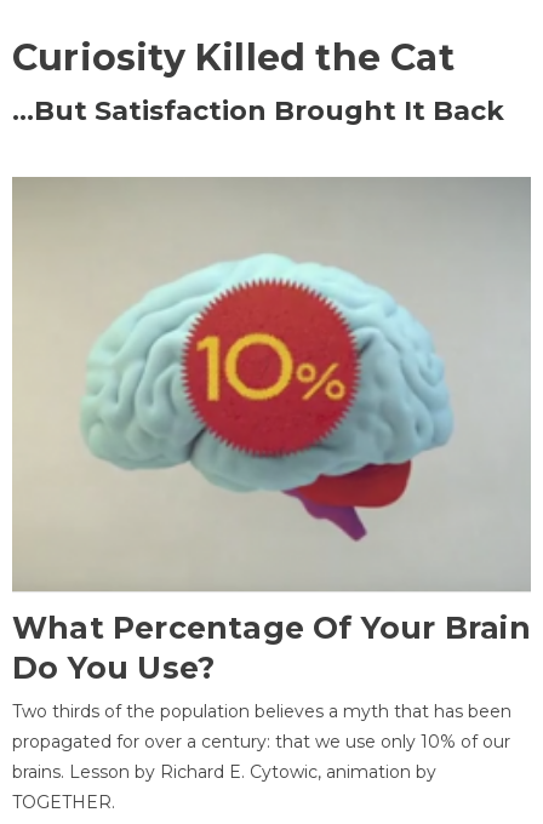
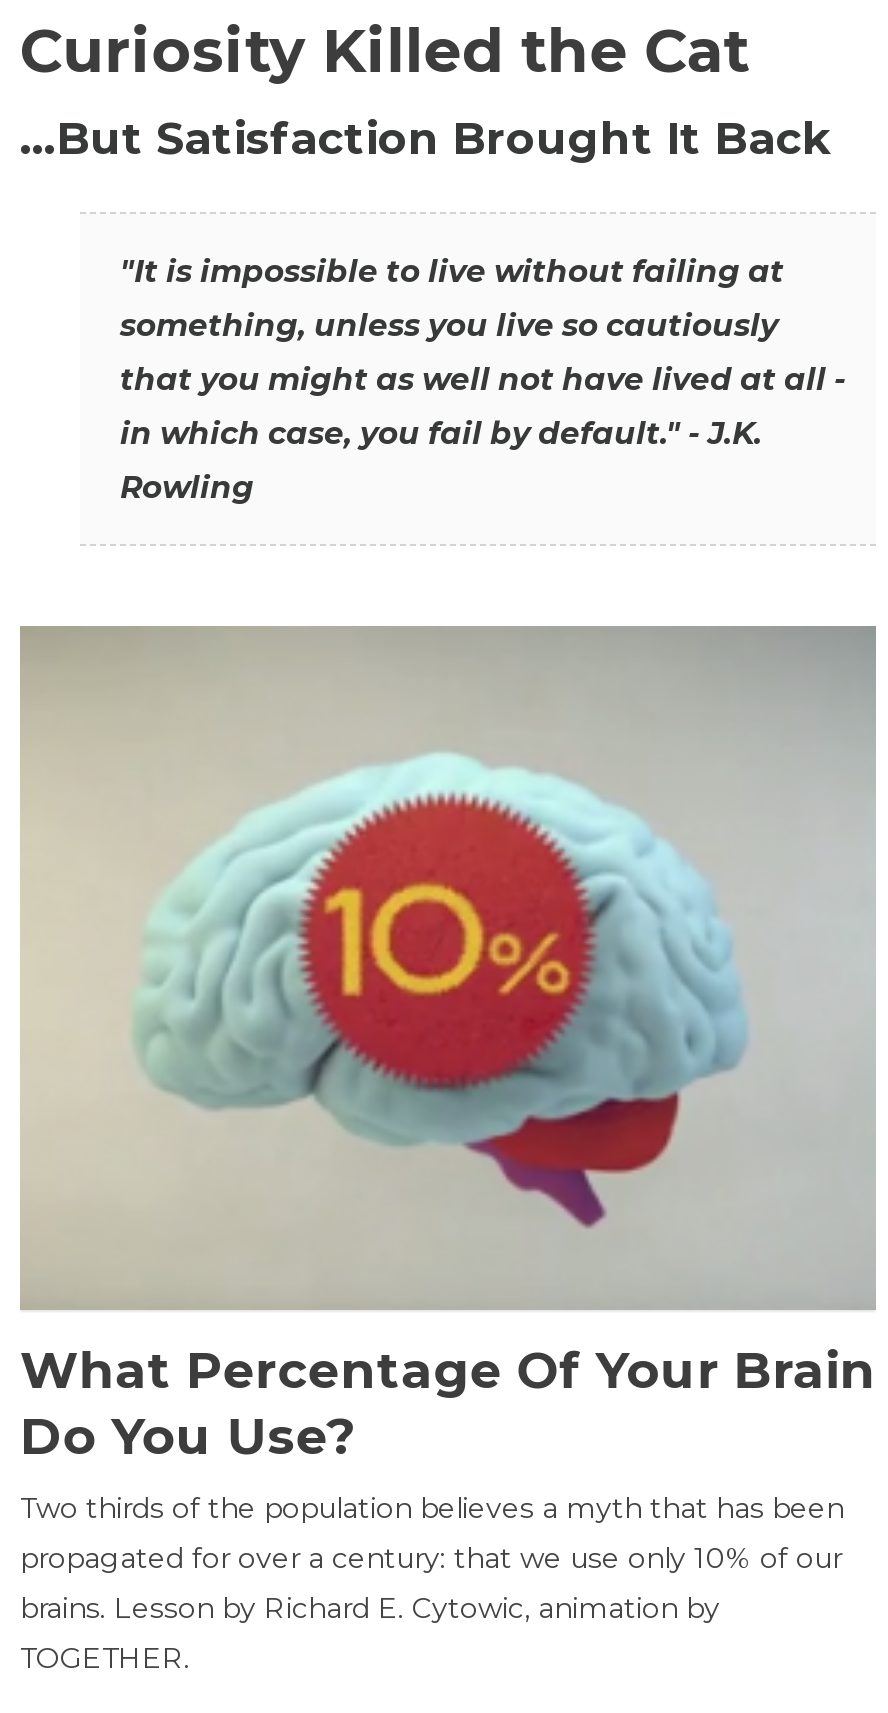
+ "It is impossible to live without failing at
+ something, unless you live so cautiously
+ that you might as well not have lived at all -
+ in which case, you fail by default." - J.K.
+ Rowling
